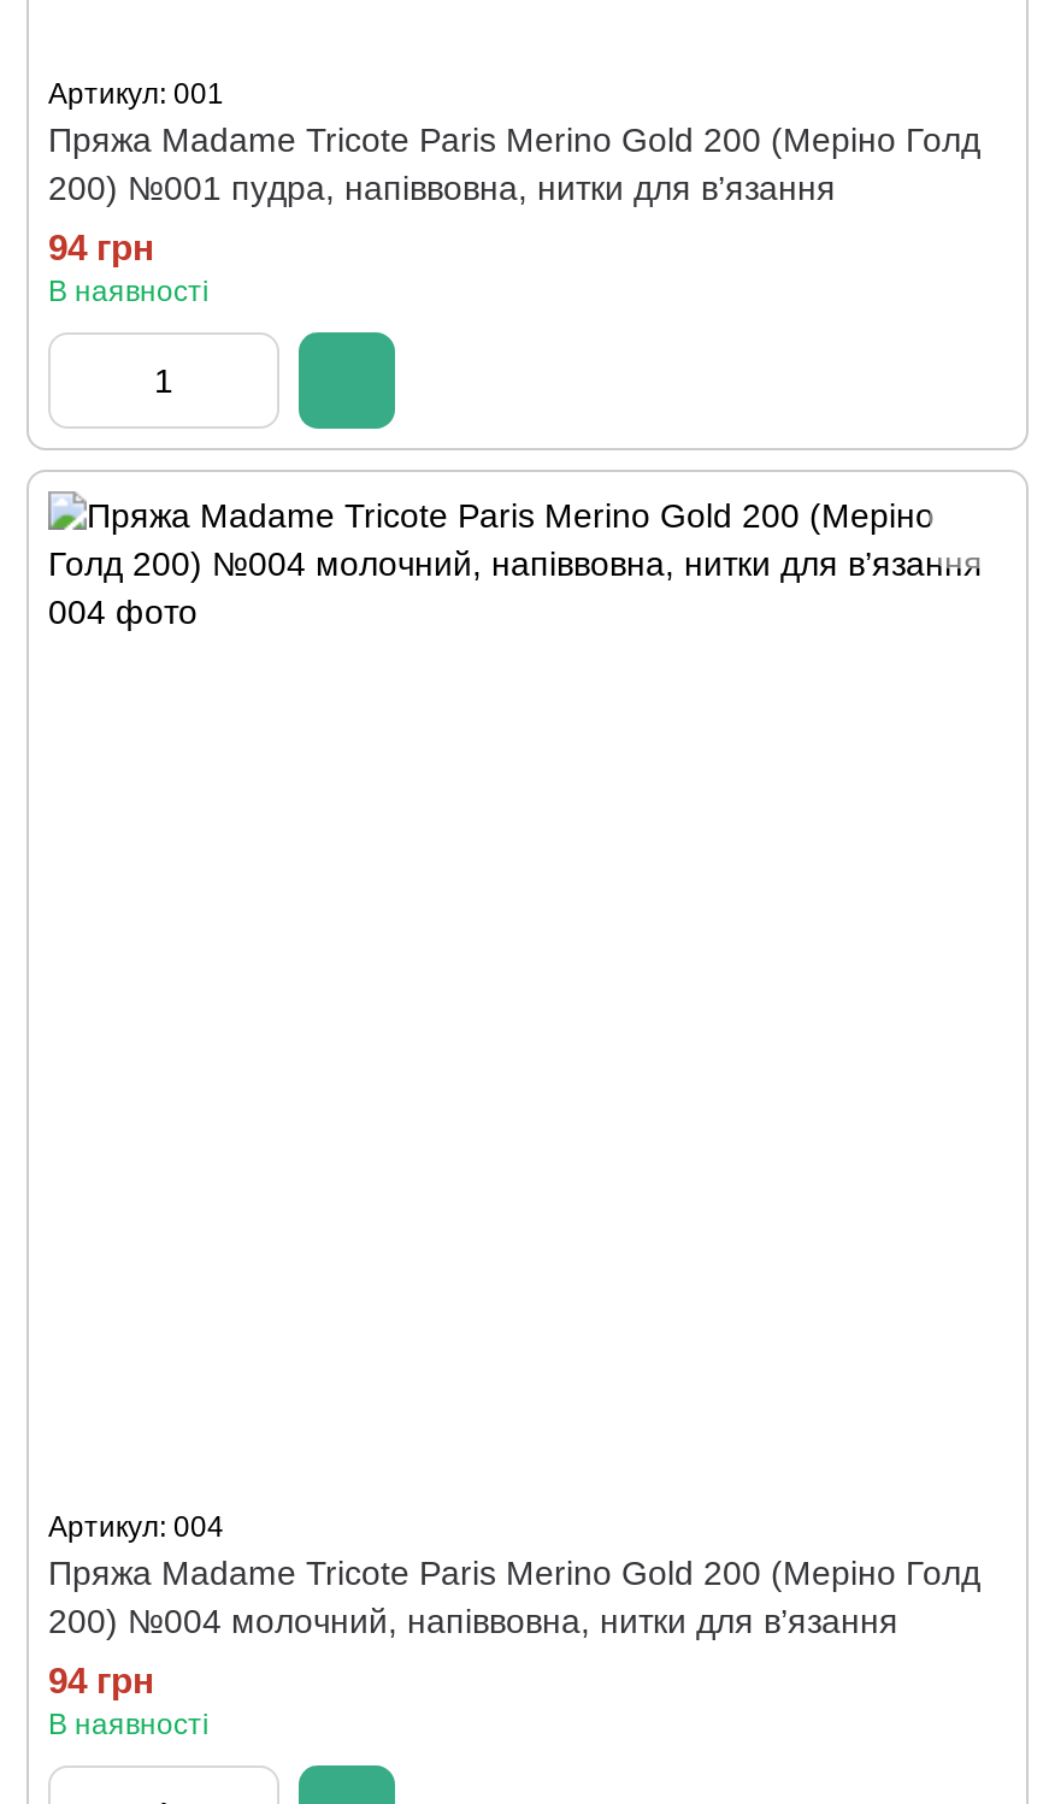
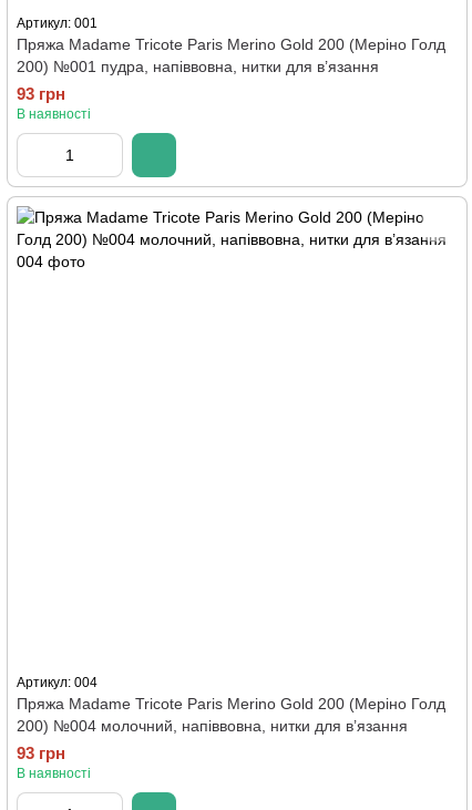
- 94 грн
+ 93 грн

- 94 грн
+ 93 грн
